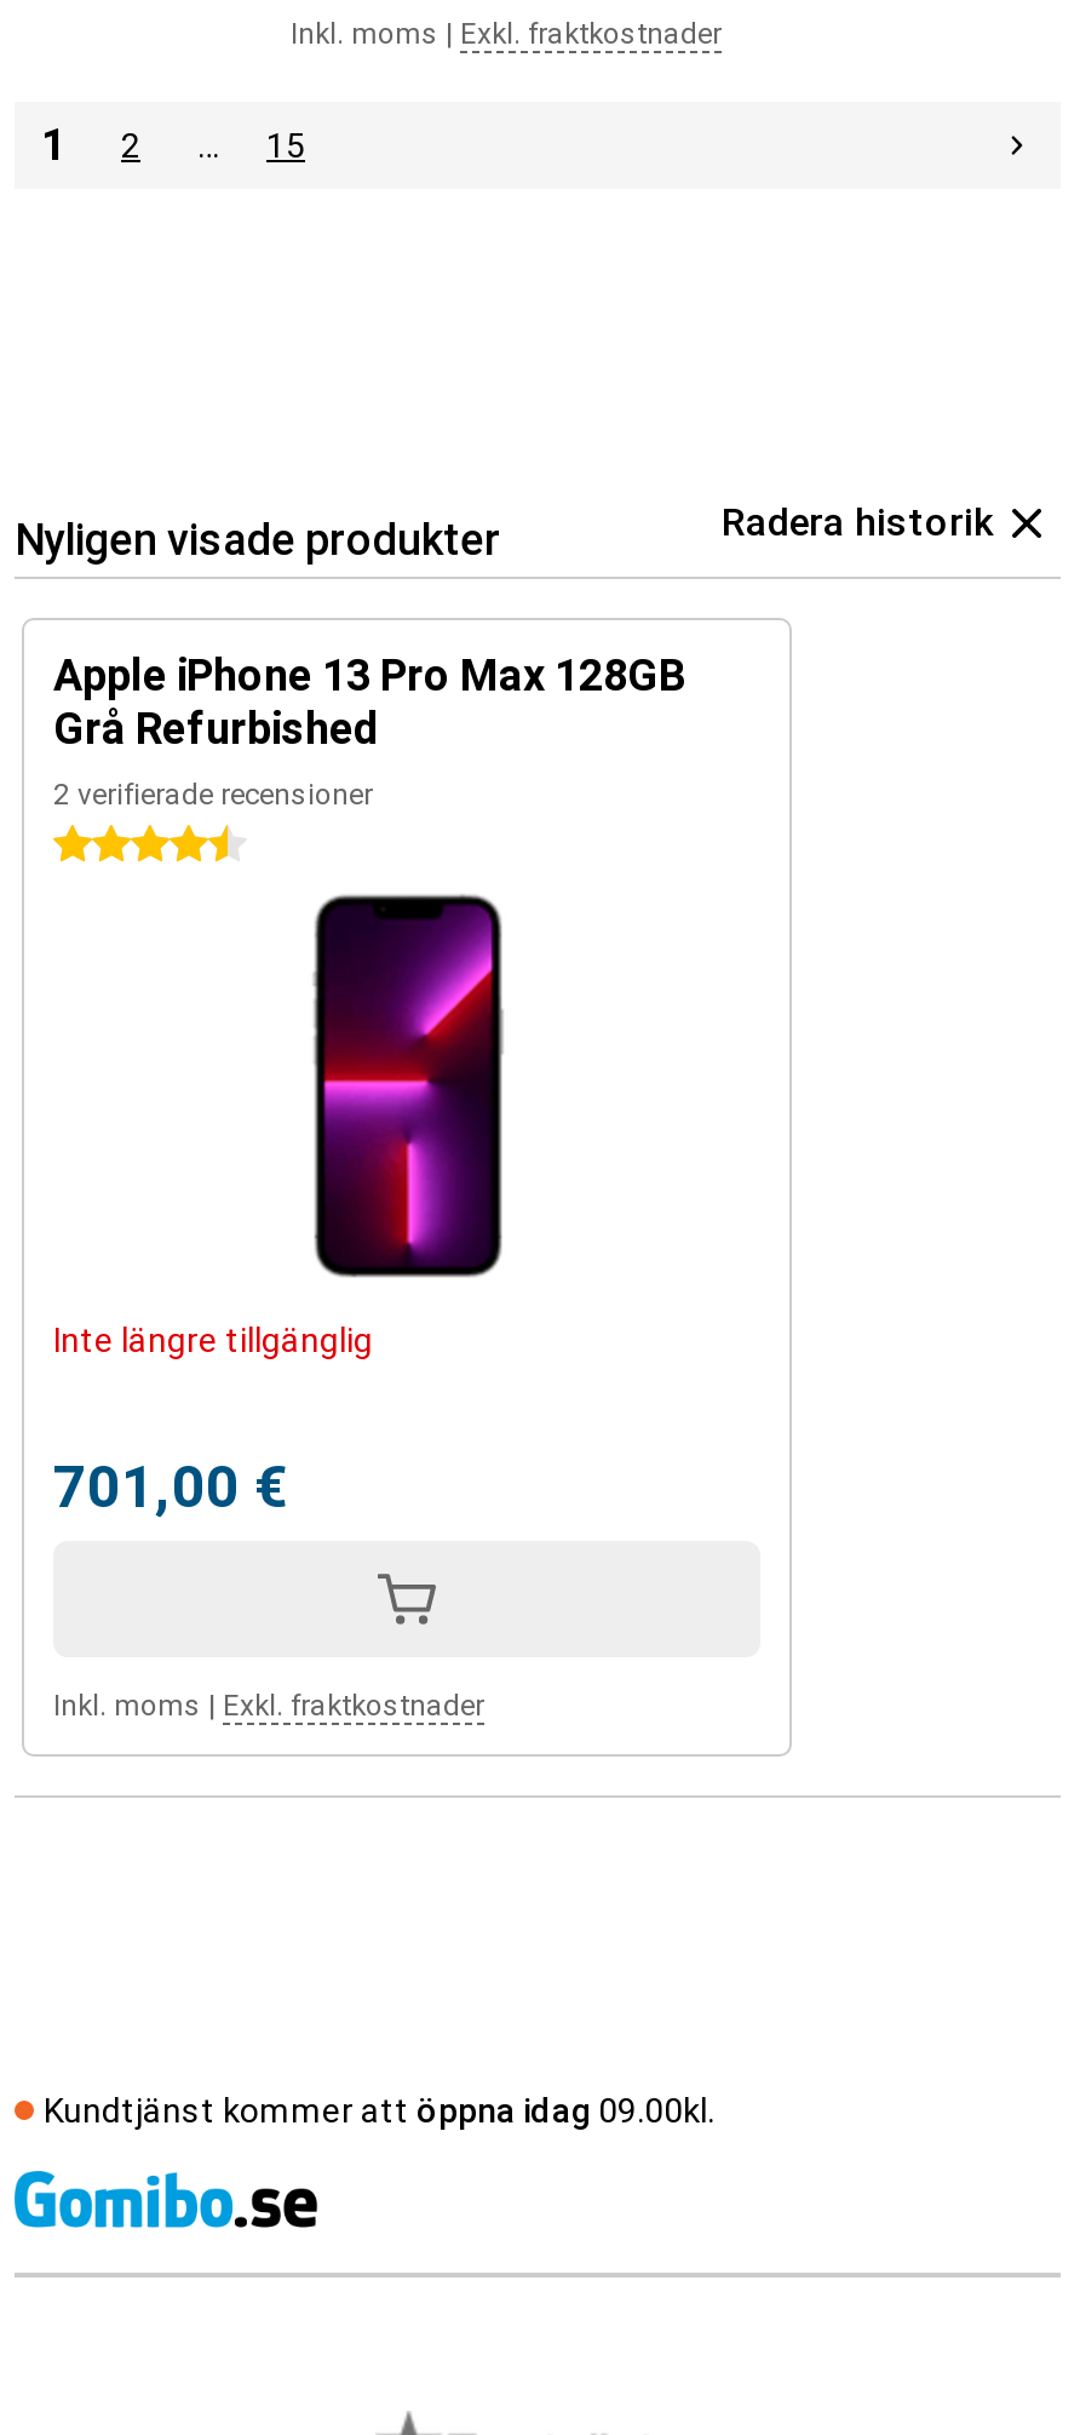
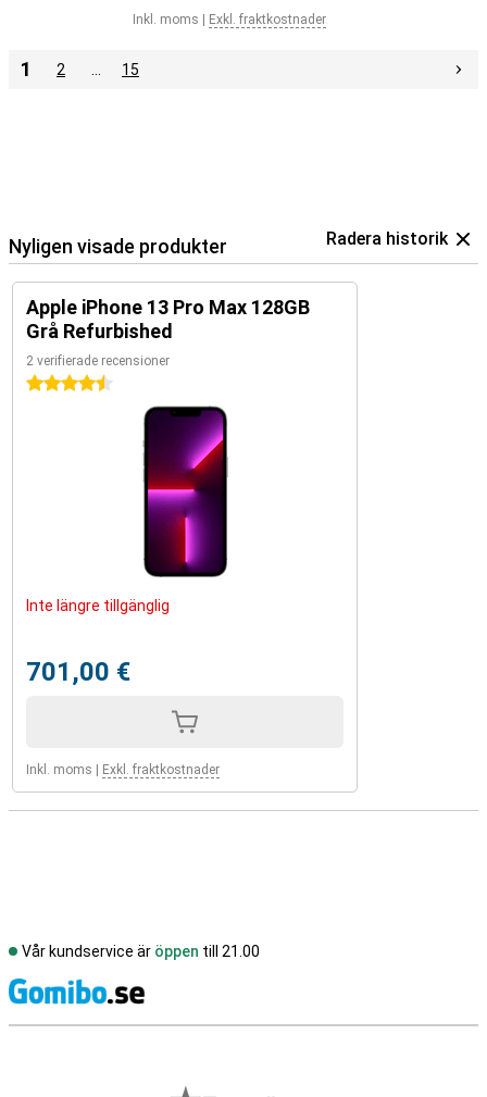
- Kundtjänst kommer att öppna idag 09.00kl.
+ Vår kundservice är öppen till 21.00
